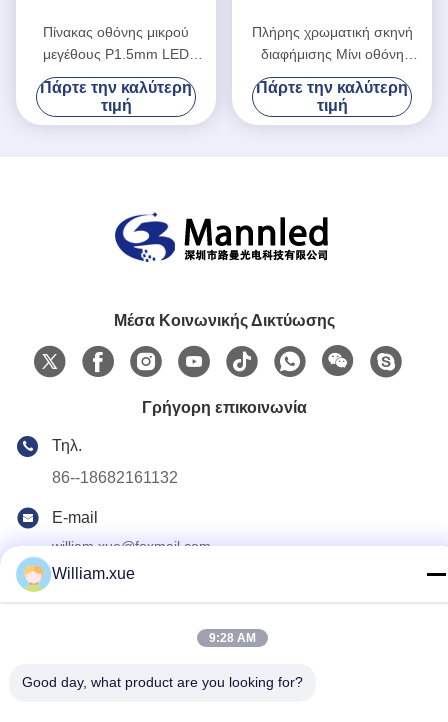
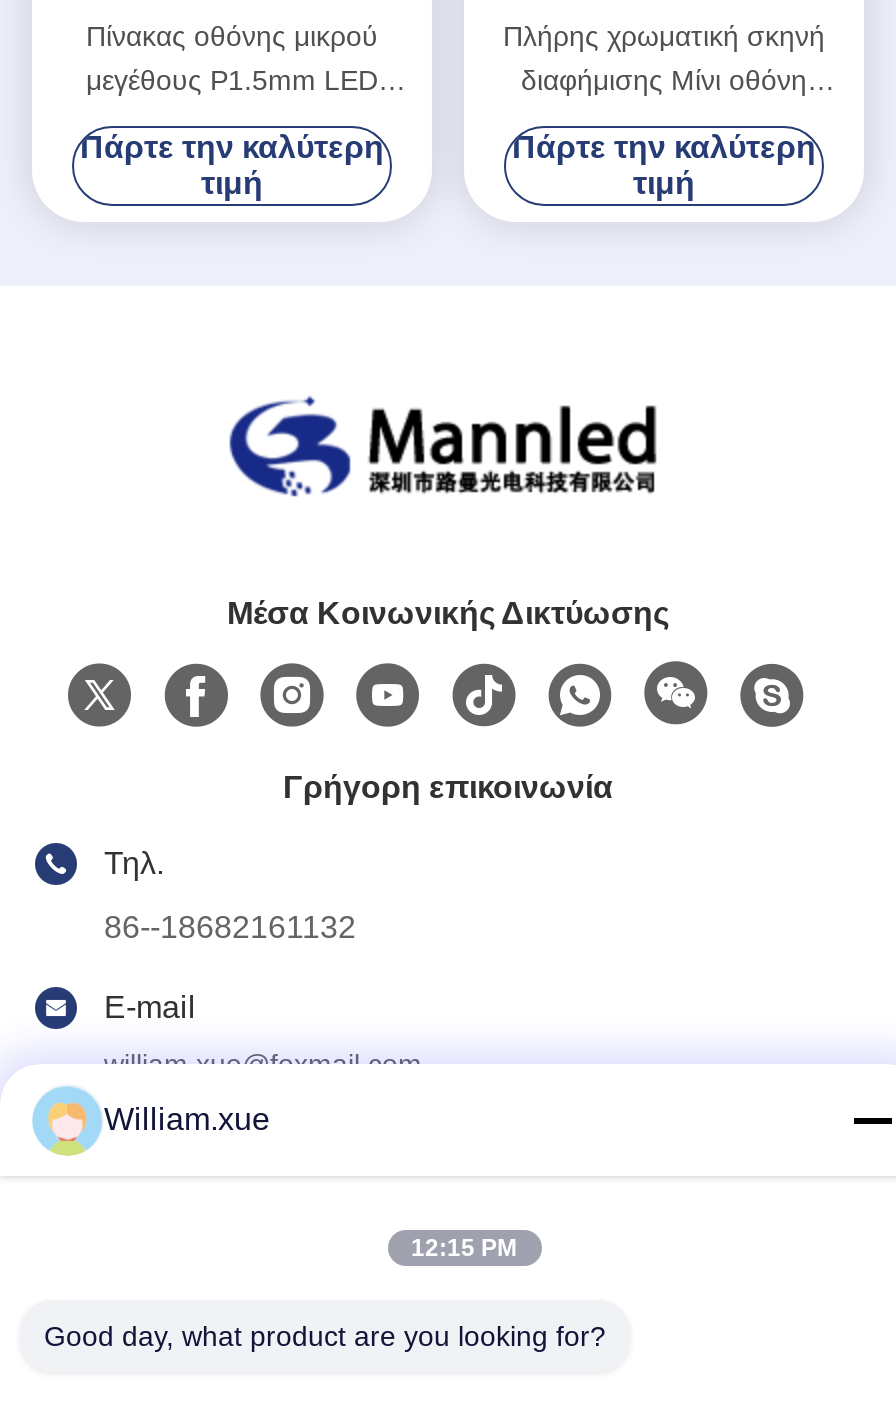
- 9:28 AM
+ 12:15 PM
